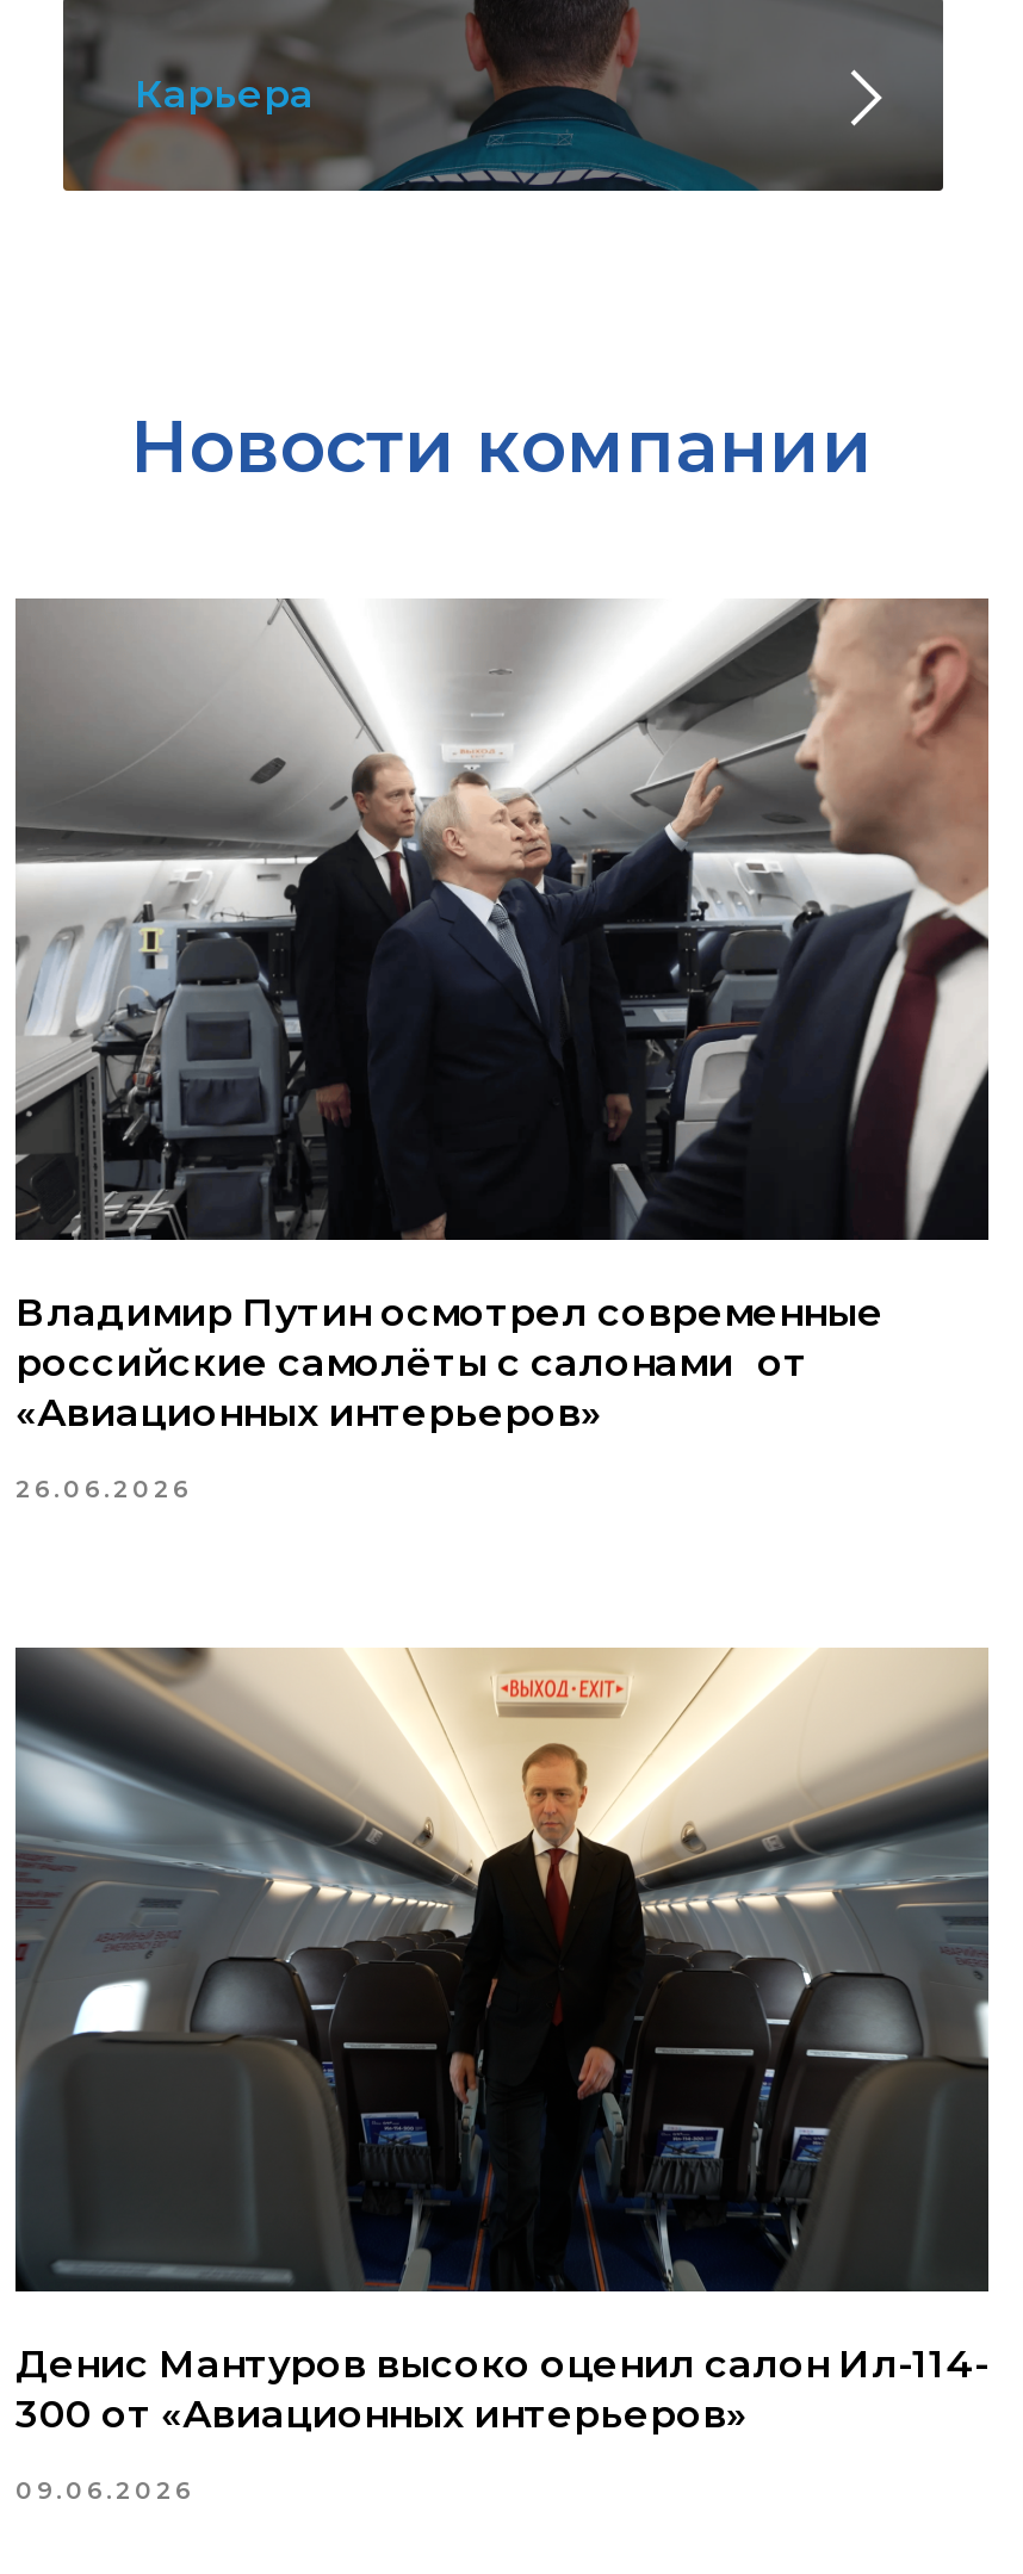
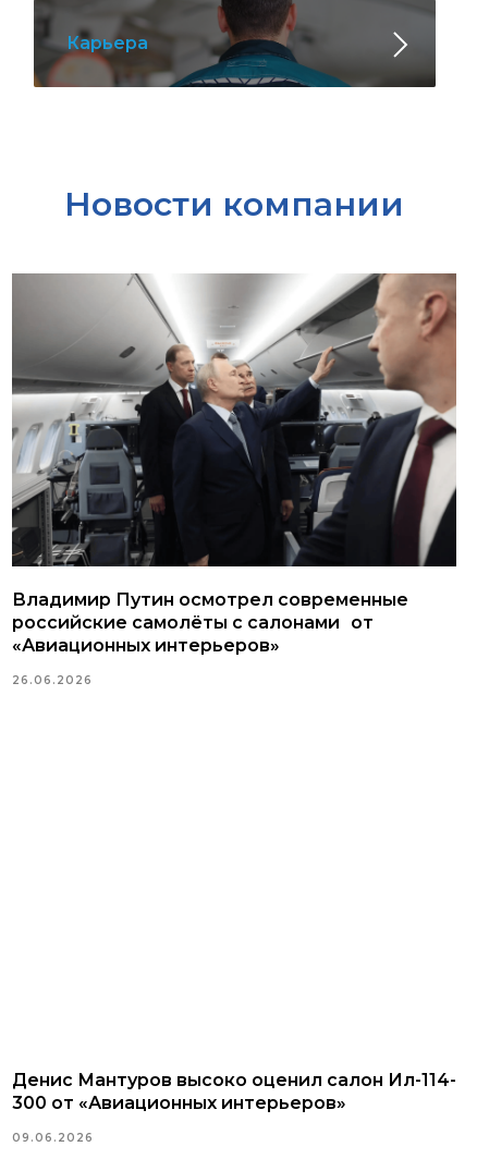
- [image]
